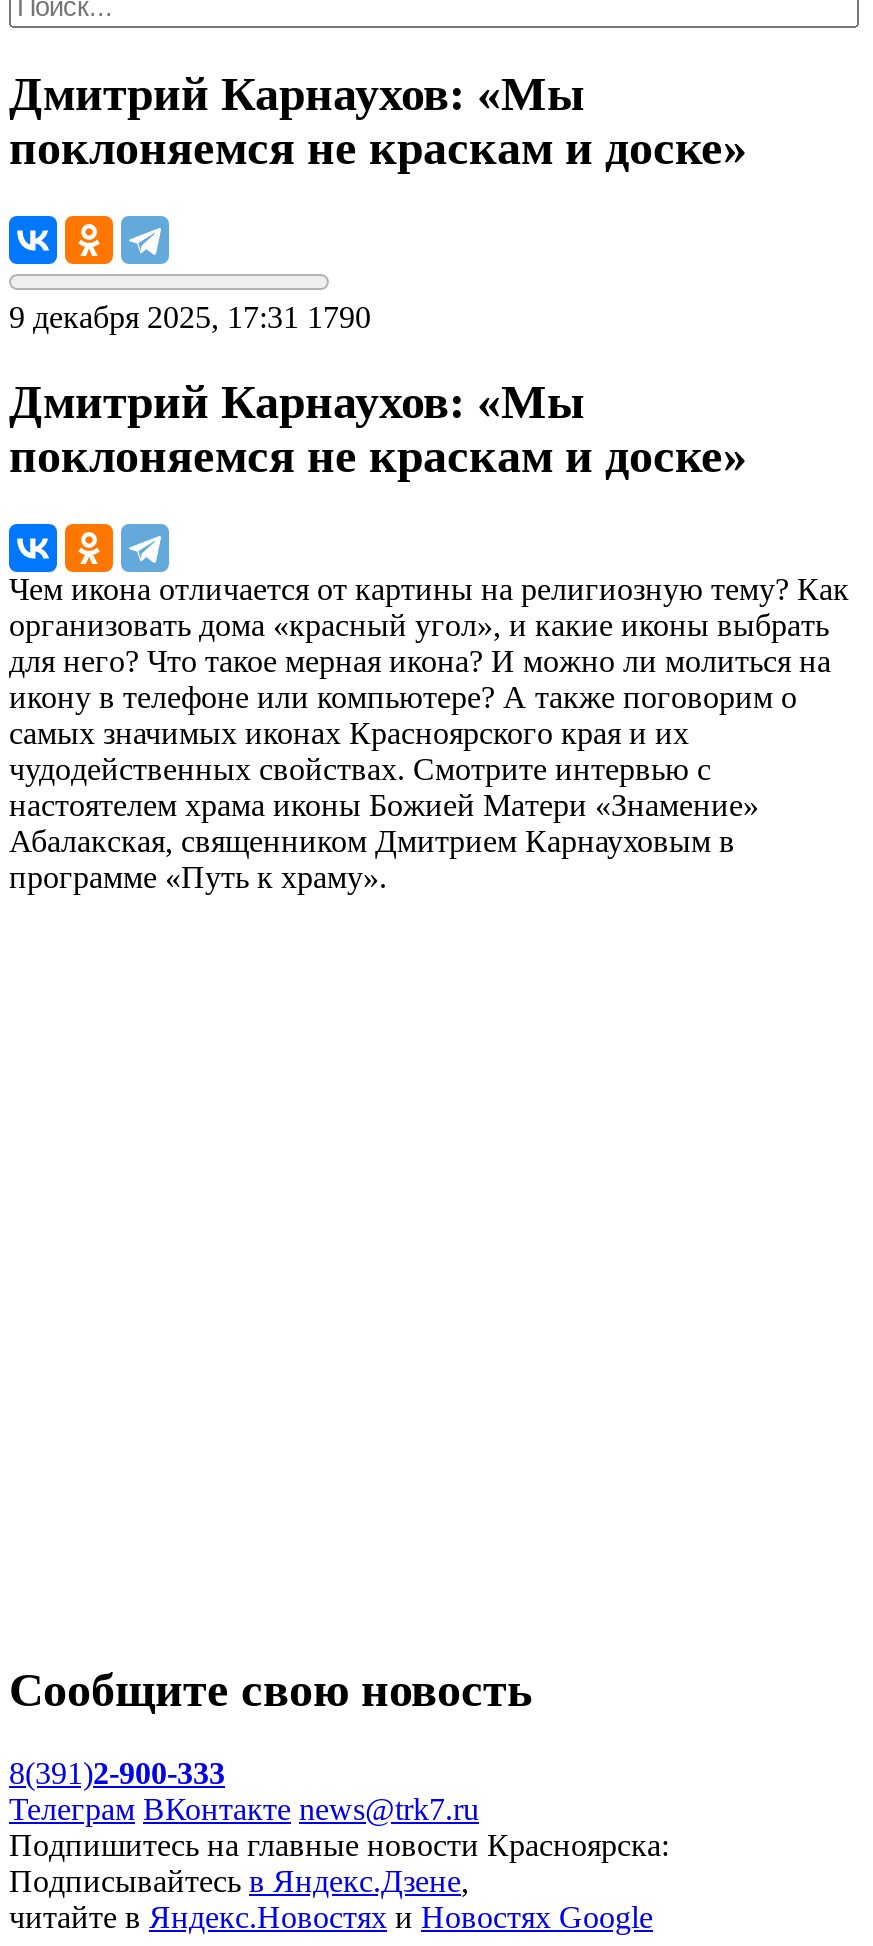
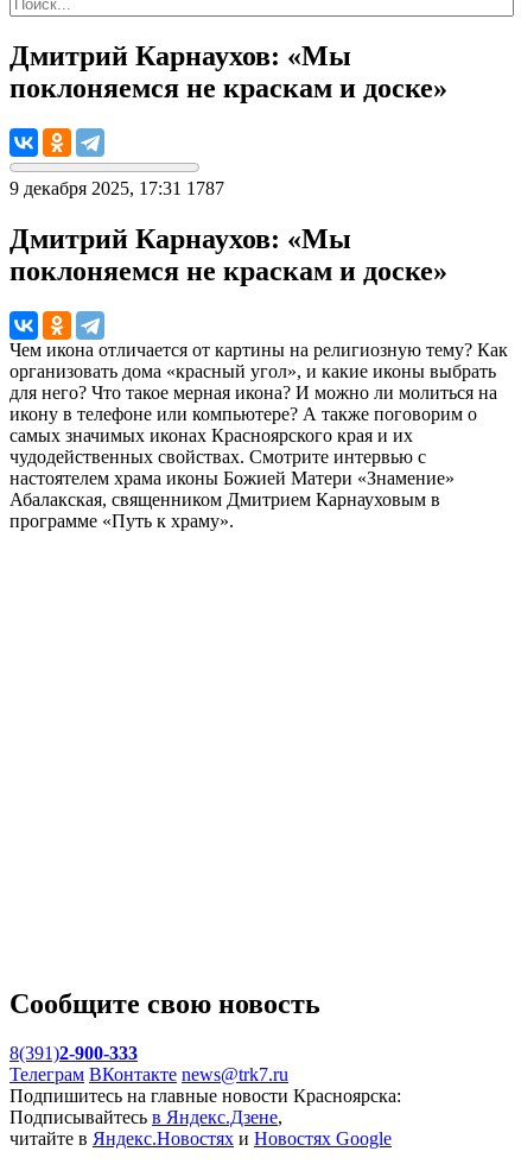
- 9 декабря 2025, 17:31 1790
+ 9 декабря 2025, 17:31 1787
